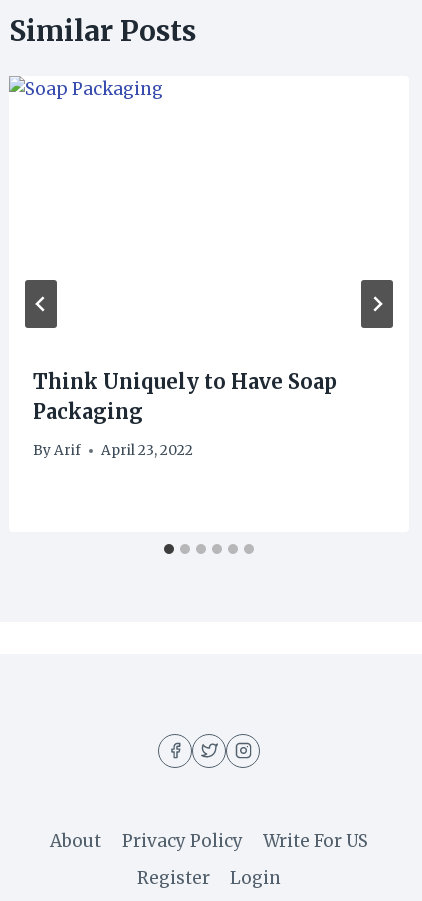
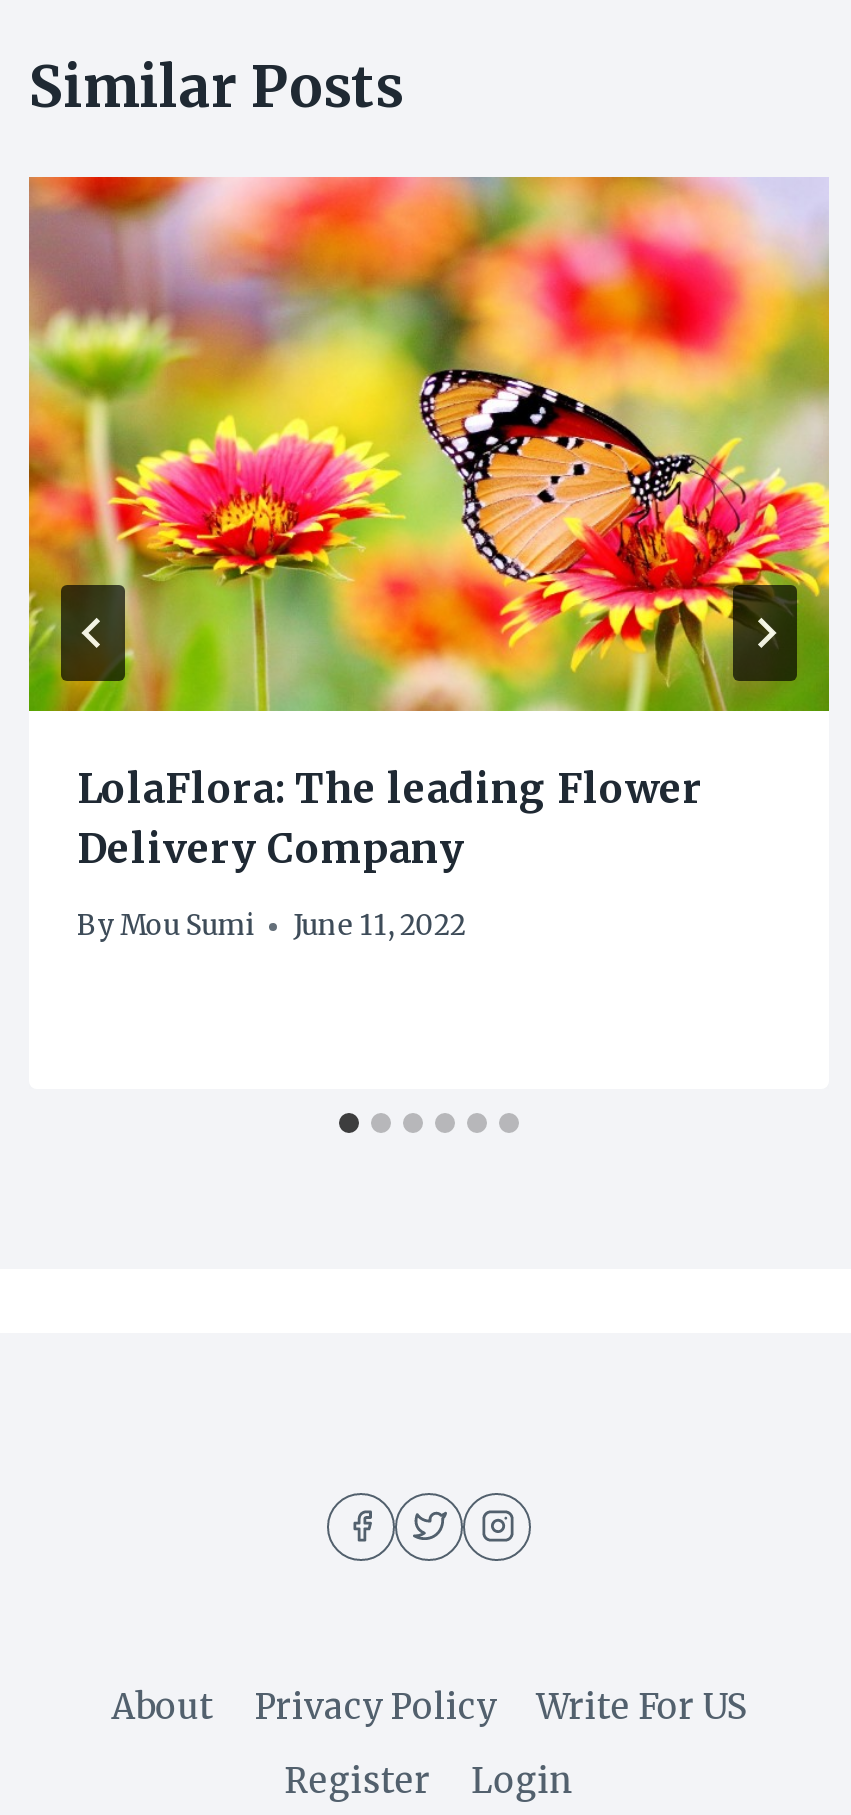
+ [image]

- Think Uniquely to Have Soap
- Packaging
+ LolaFlora: The leading Flower
+ Delivery Company

- By Arif
- April 23, 2022
+ By Mou Sumi
+ June 11, 2022
